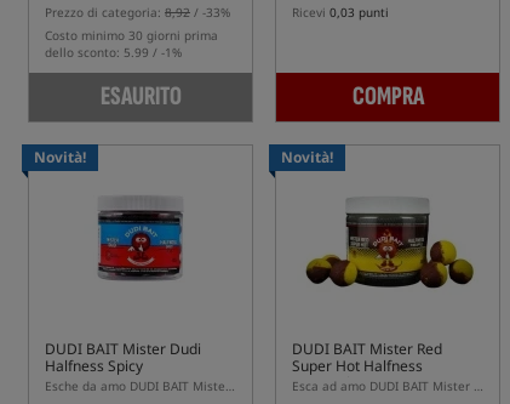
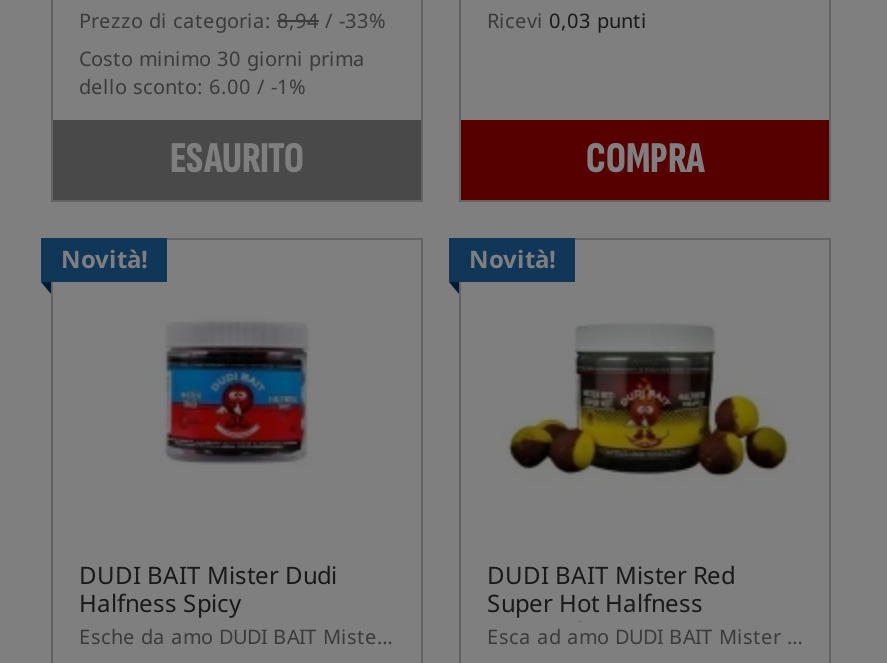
- Prezzo di categoria: 8,92 / -33%
+ Prezzo di categoria: 8,94 / -33%

- dello sconto: 5.99 / -1%
+ dello sconto: 6.00 / -1%
